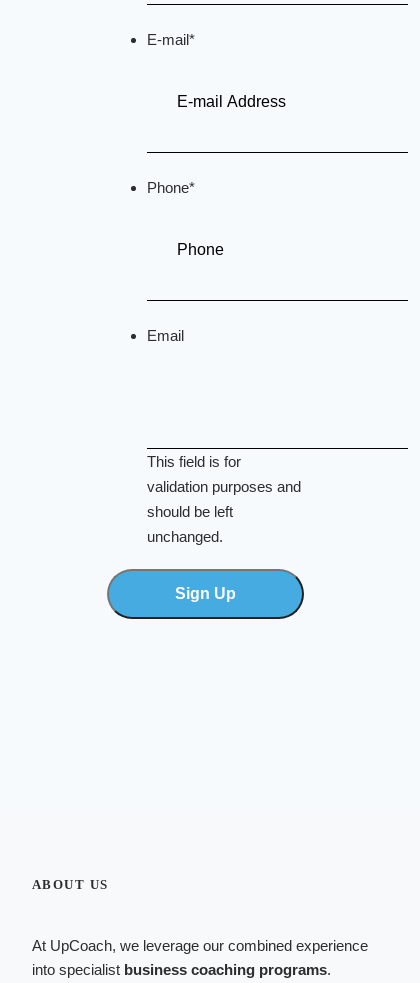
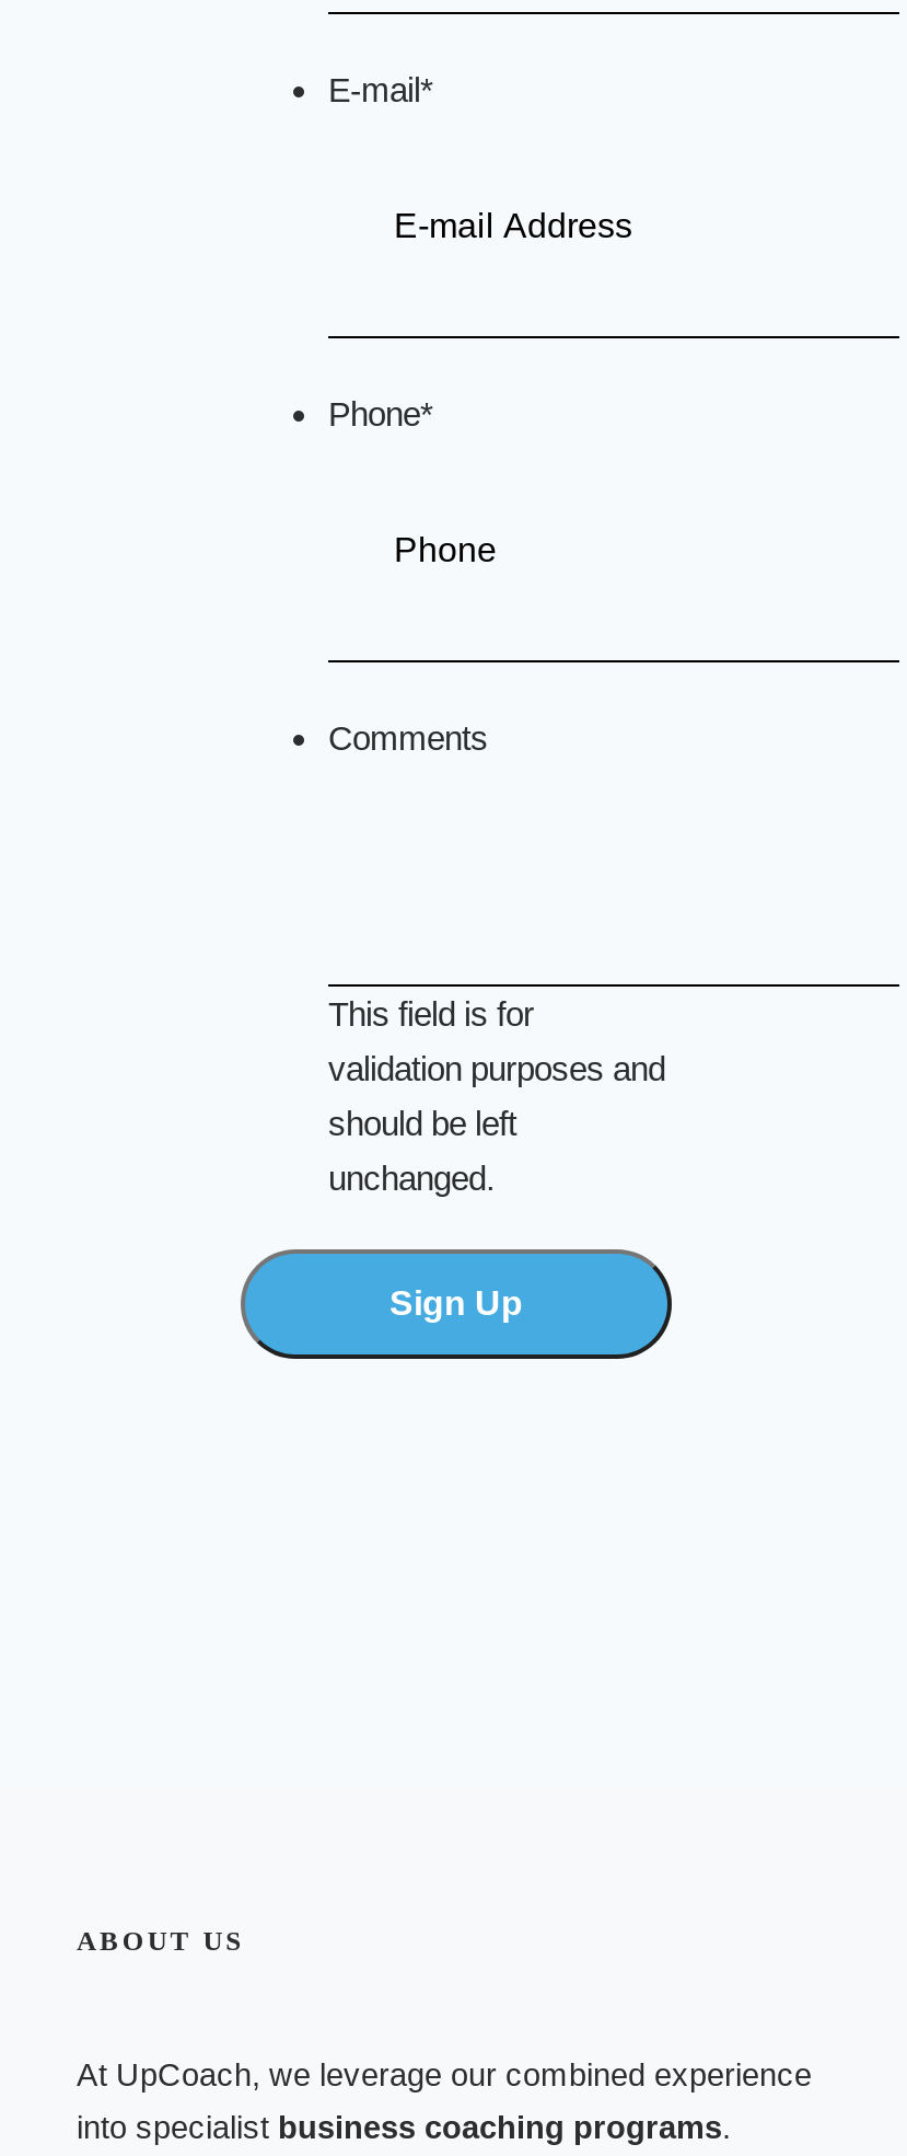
- Email
+ Comments
